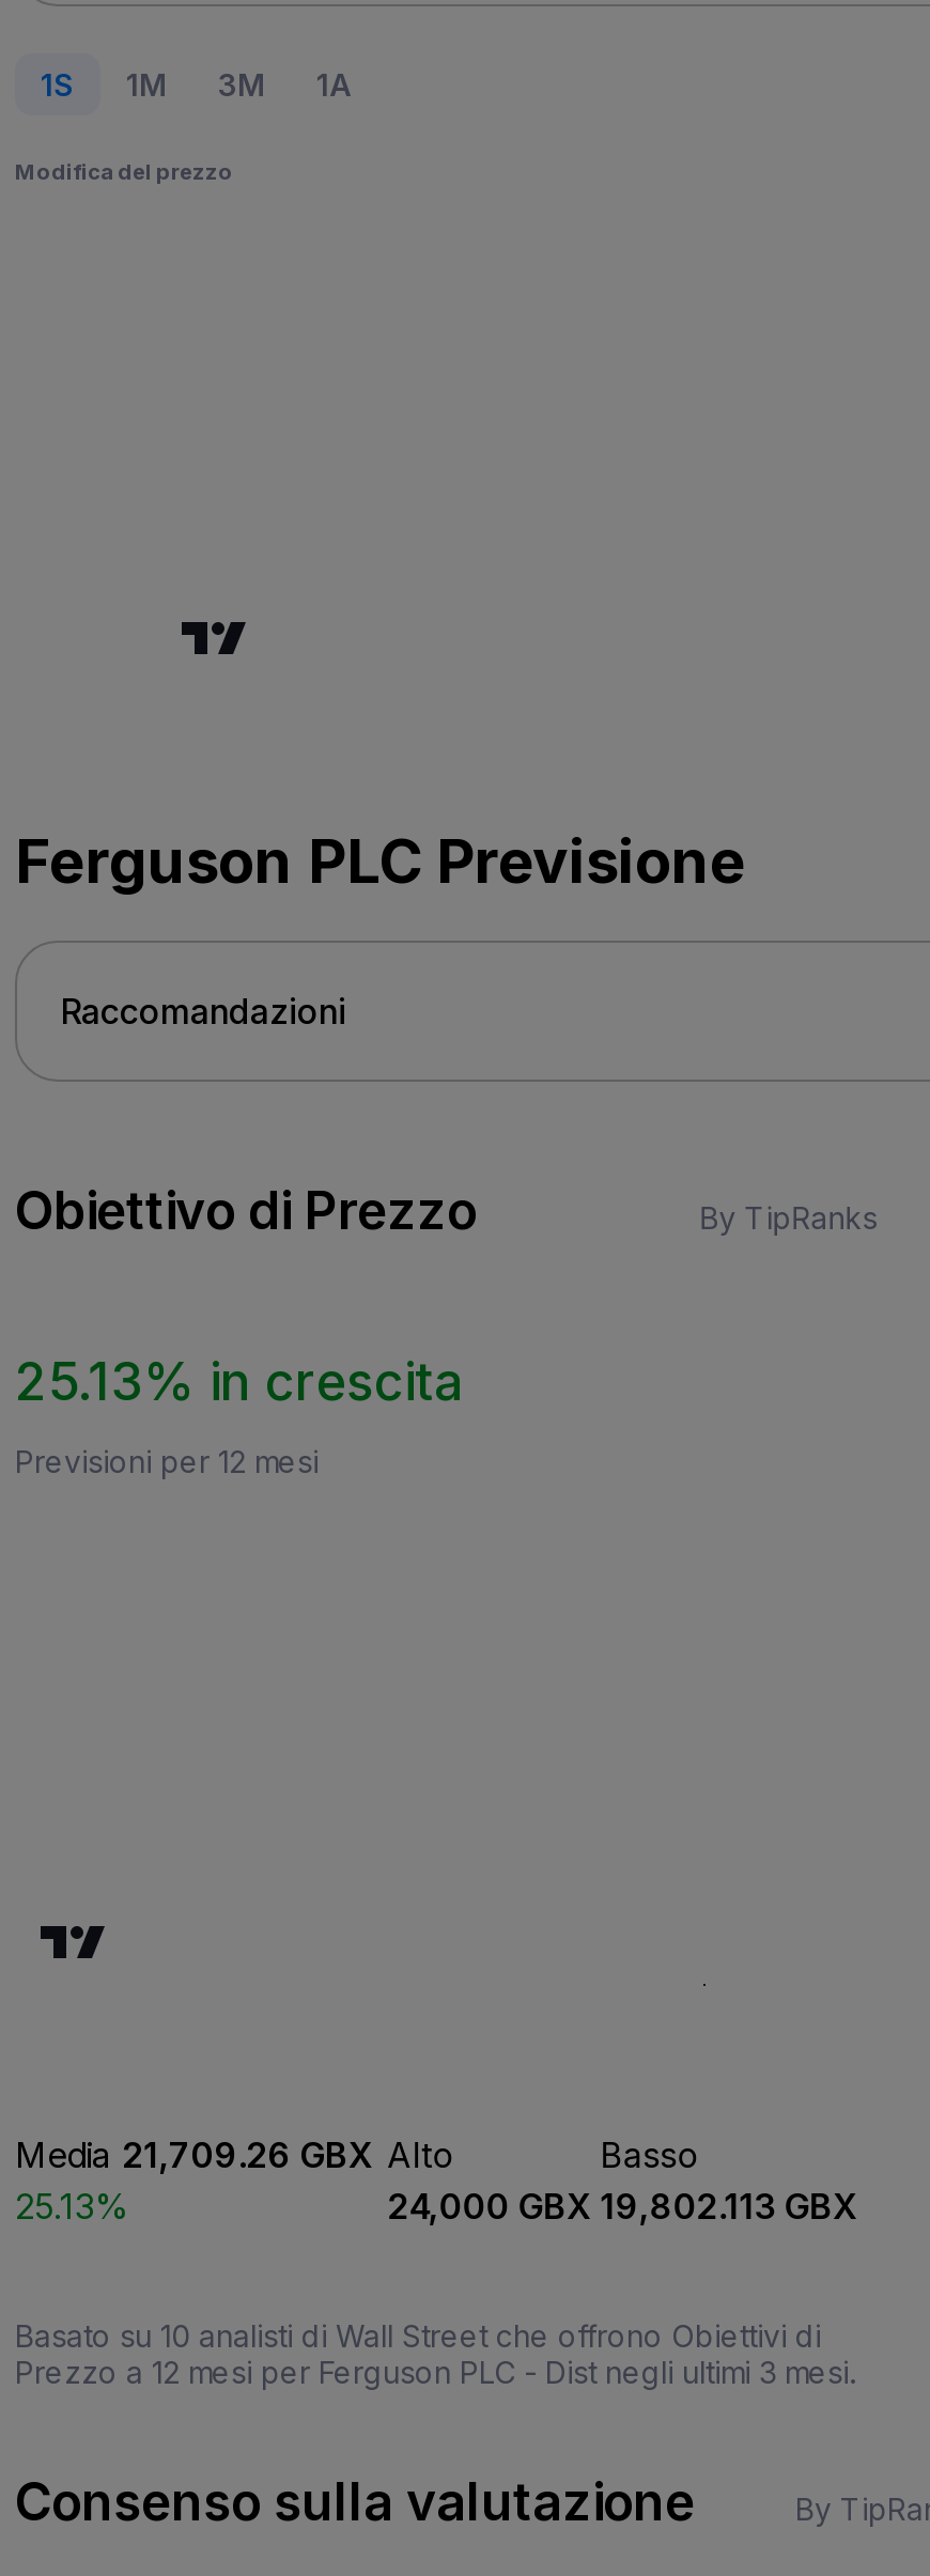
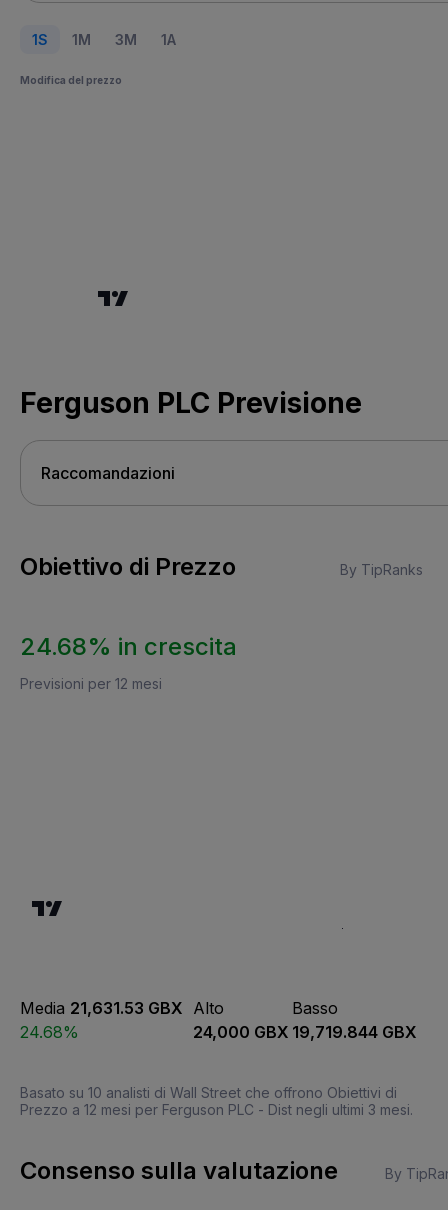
- 25.13% in crescita
+ 24.68% in crescita

- Media 21,709.26 GBX Alto
+ Media 21,631.53 GBX Alto

- 25.13%
+ 24.68%

- 24,000 GBX 19,802.113 GBX
+ 24,000 GBX 19,719.844 GBX
